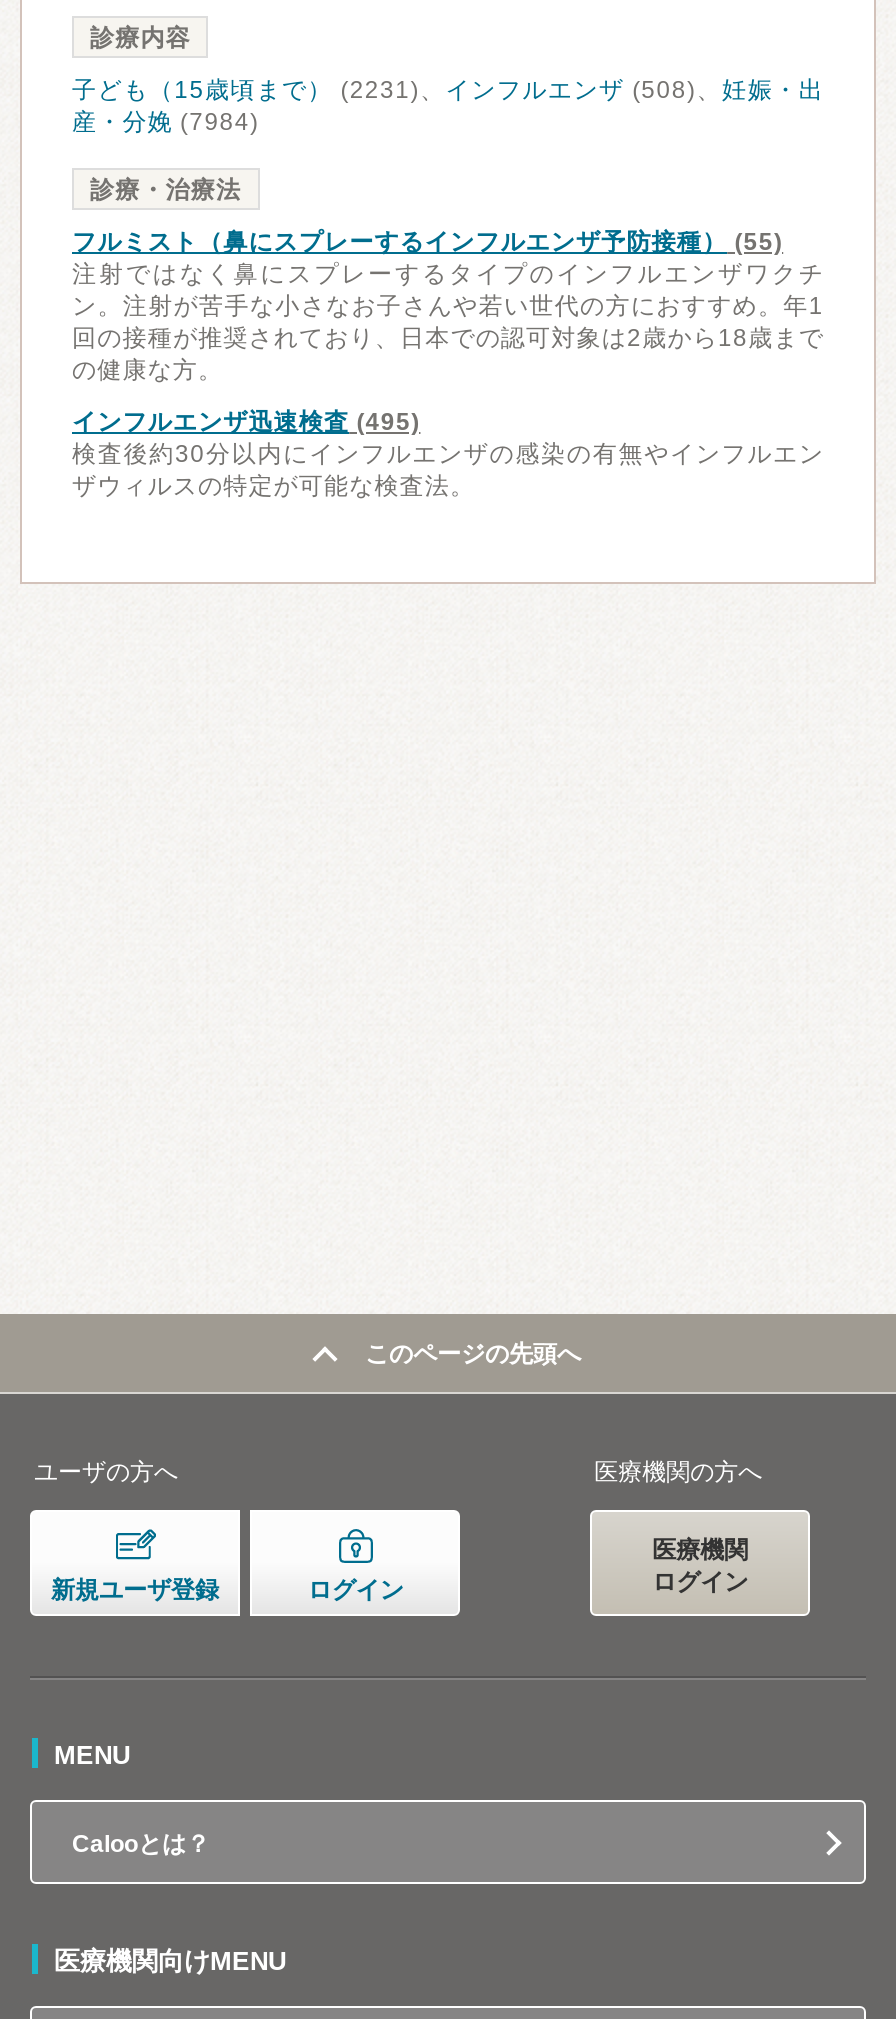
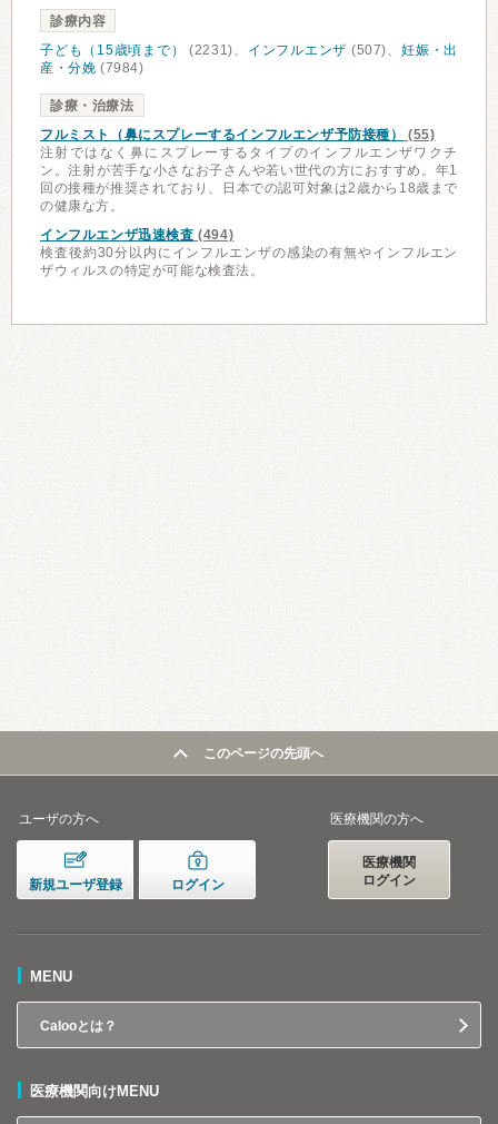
- 子ども（15歳頃まで）(2231)、インフルエンザ(508)、妊娠・出
+ 子ども（15歳頃まで）(2231)、インフルエンザ(507)、妊娠・出

- インフルエンザ迅速検査(495)
+ インフルエンザ迅速検査(494)
